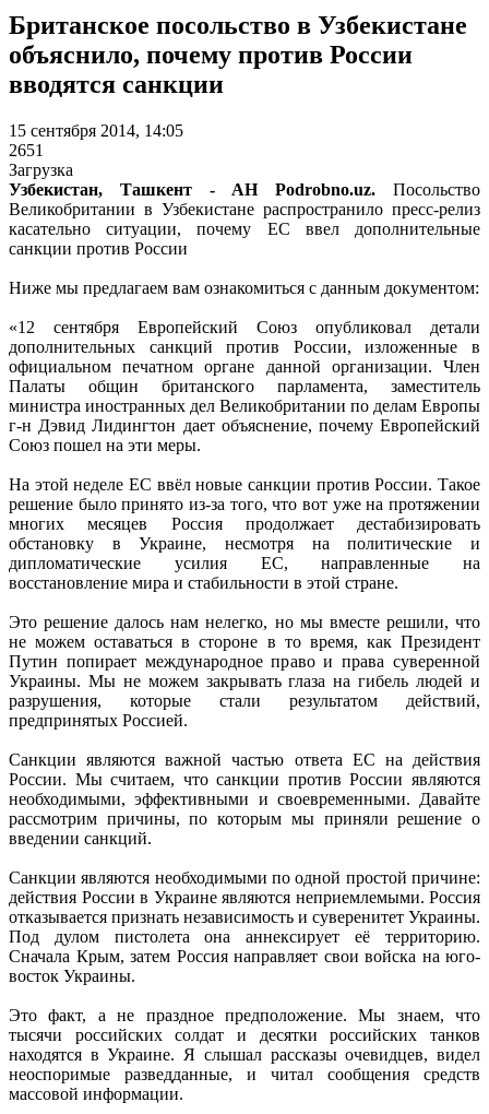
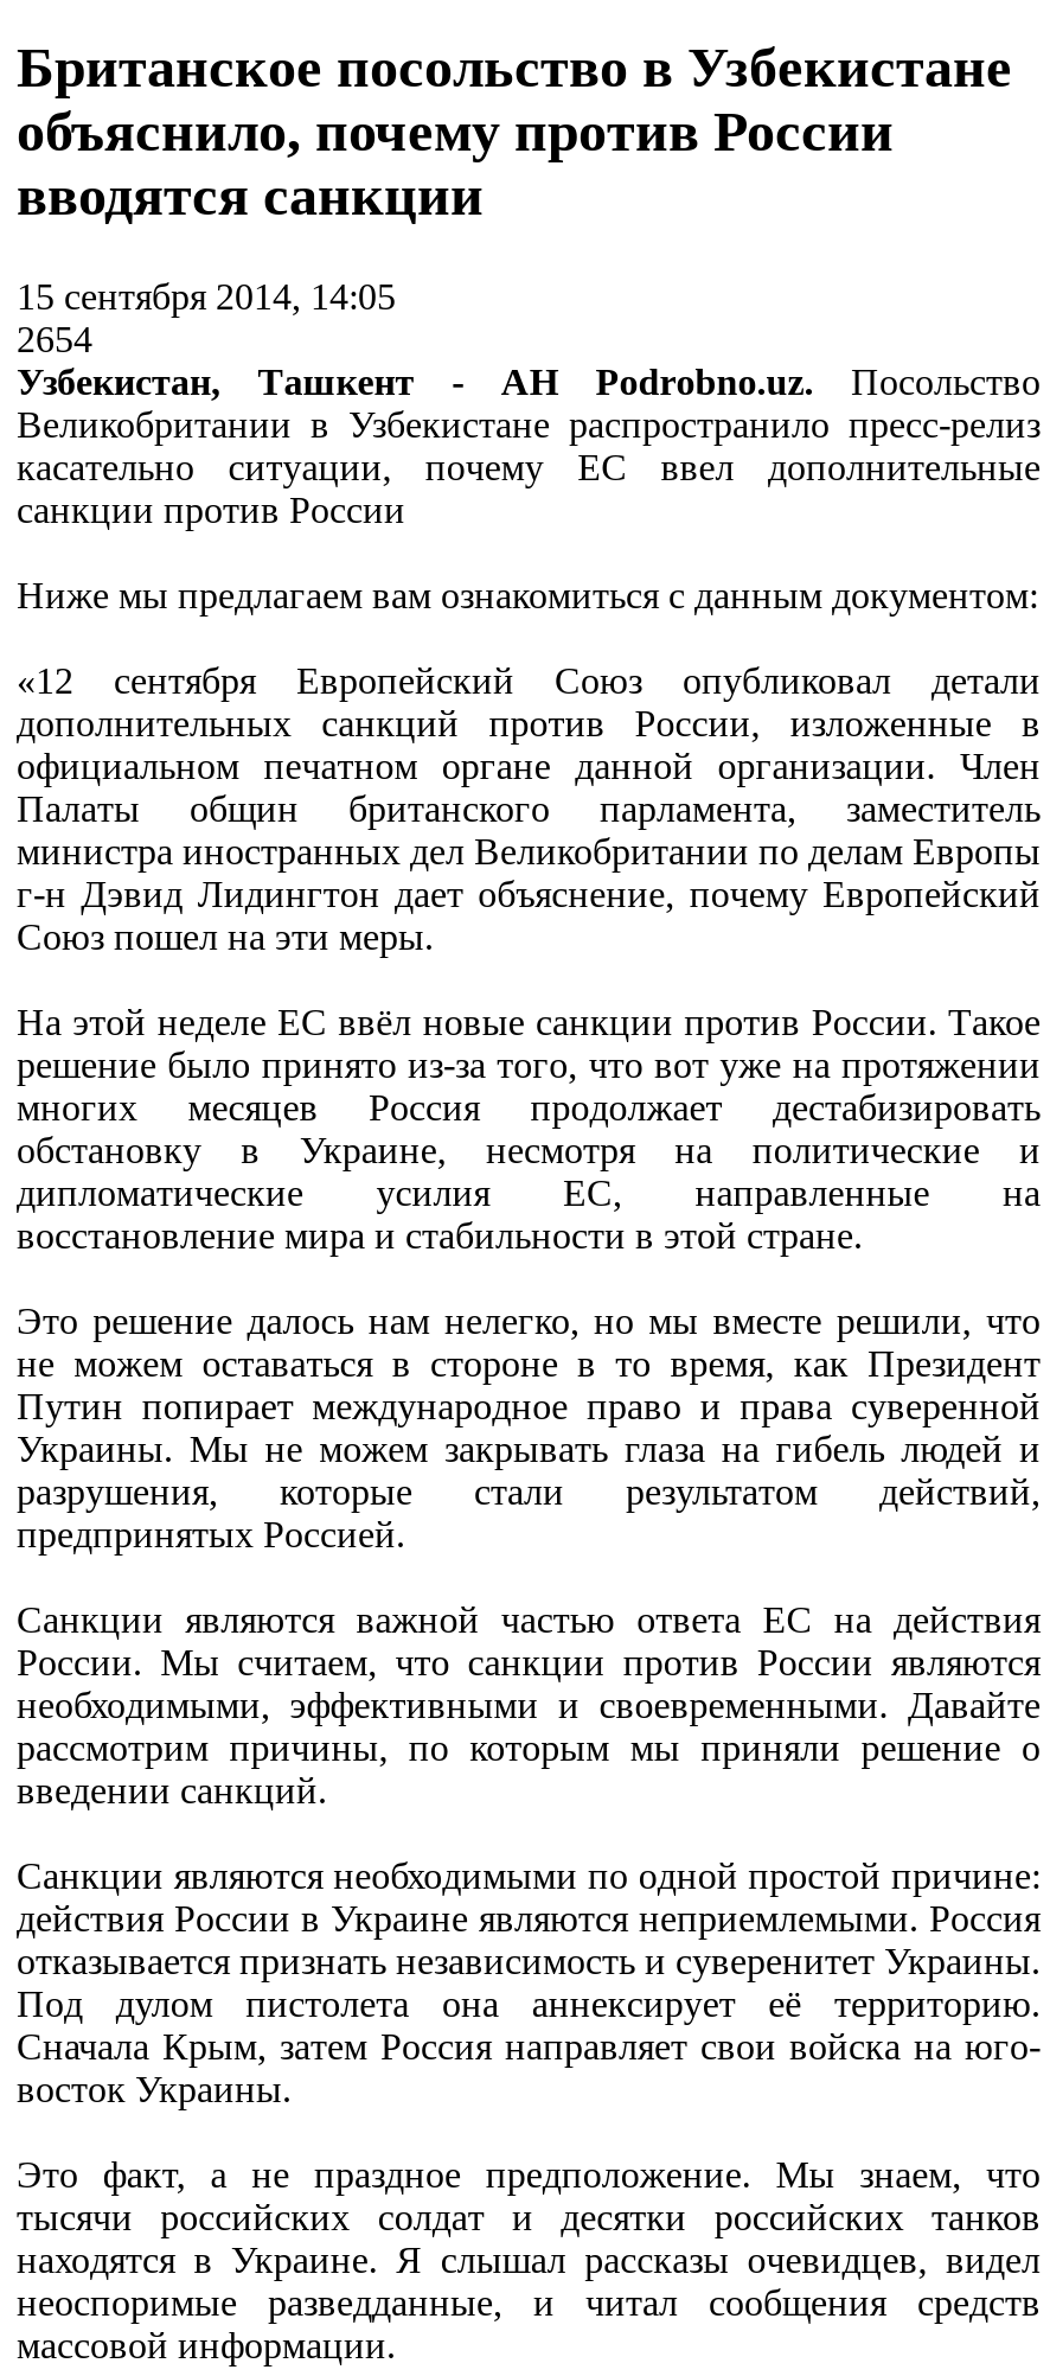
- 2651
- Загрузка
+ 2654
